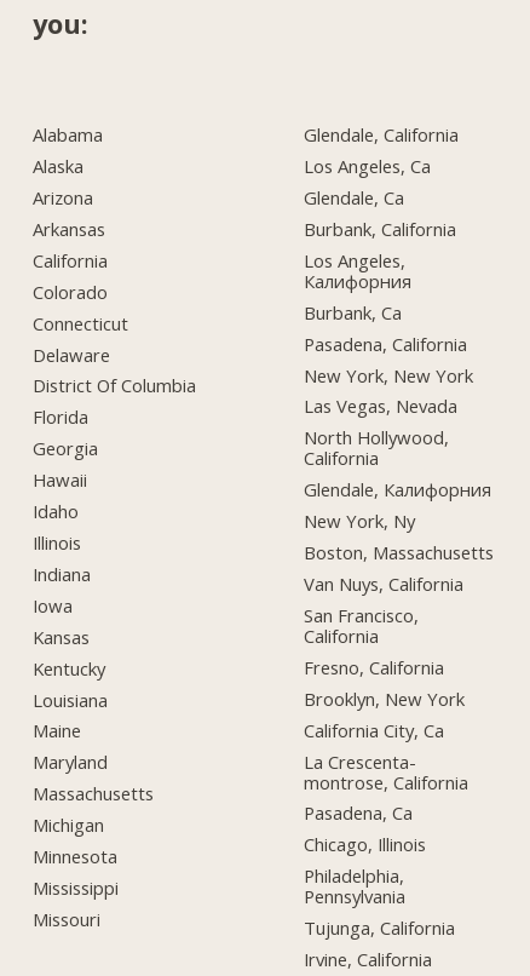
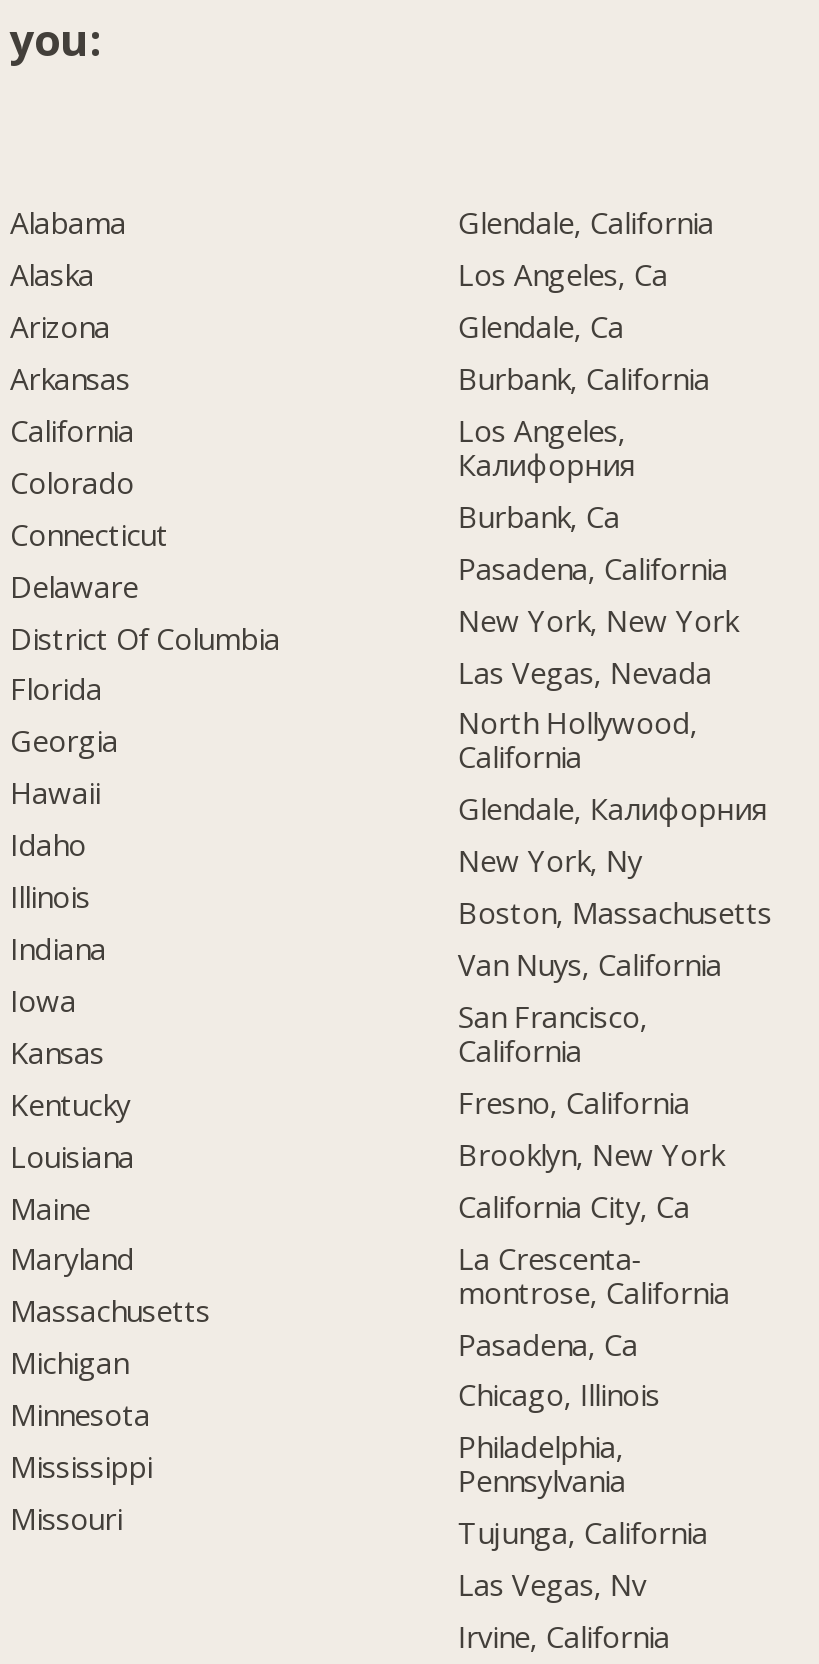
+ Las Vegas, Nv
